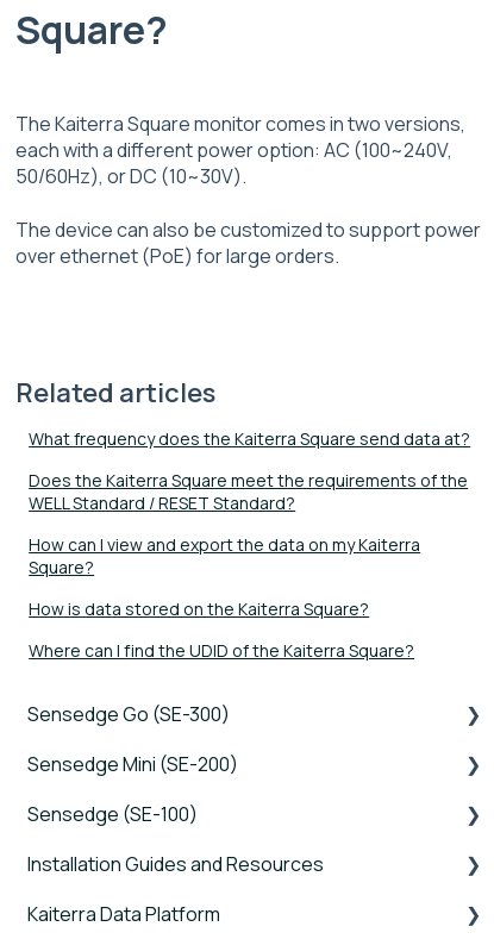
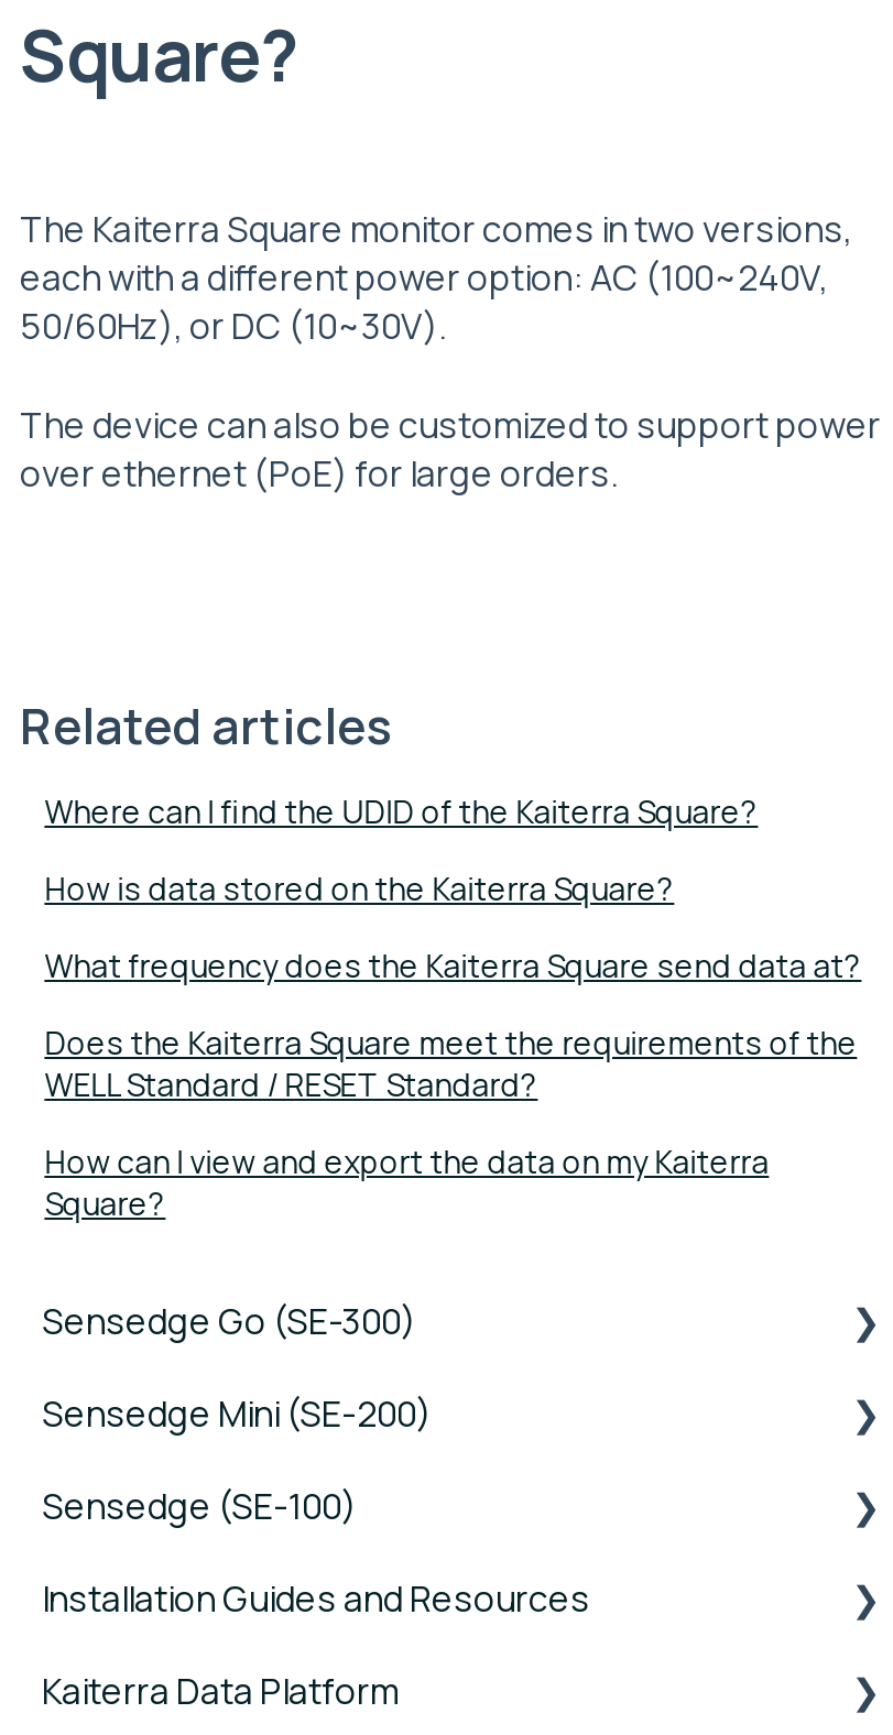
moved down: What frequency does the Kaiterra Square send data at? | Does the Kaiterra Square meet the requirements of the | WELL Standard / RESET Standard? | How can I view and export the data on my Kaiterra | Square?

moved up: How is data stored on the Kaiterra Square? | Where can I find the UDID of the Kaiterra Square?
